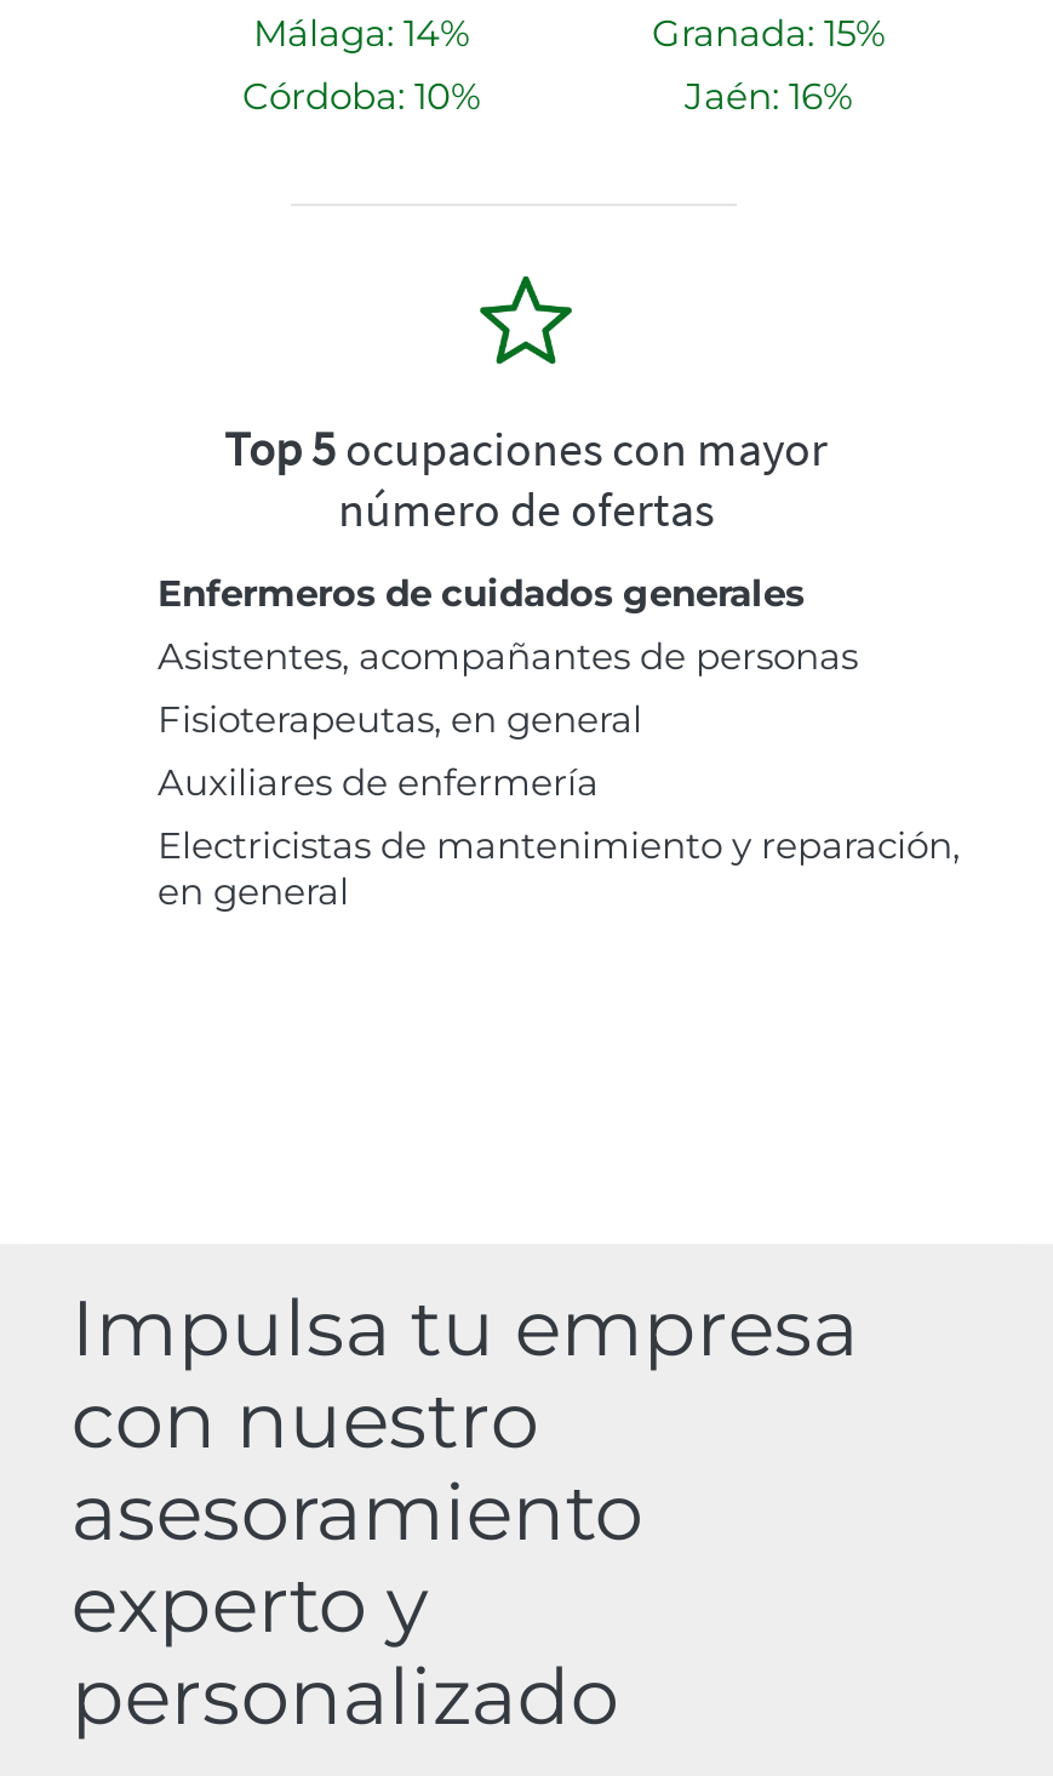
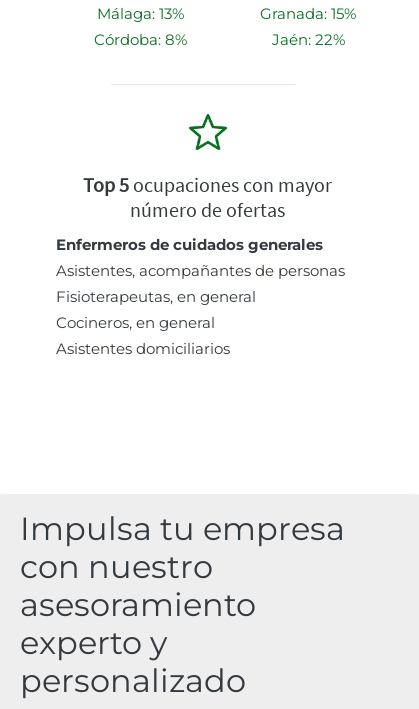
- Málaga: 14%
+ Málaga: 13%

- Córdoba: 10%
+ Córdoba: 8%

- Jaén: 16%
+ Jaén: 22%

- Auxiliares de enfermería
- Electricistas de mantenimiento y reparación,
- en general
+ Cocineros, en general
+ Asistentes domiciliarios
